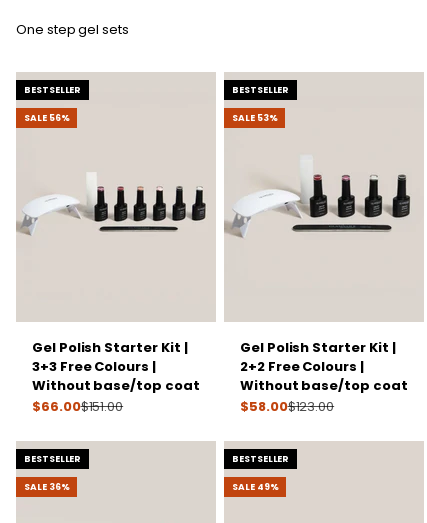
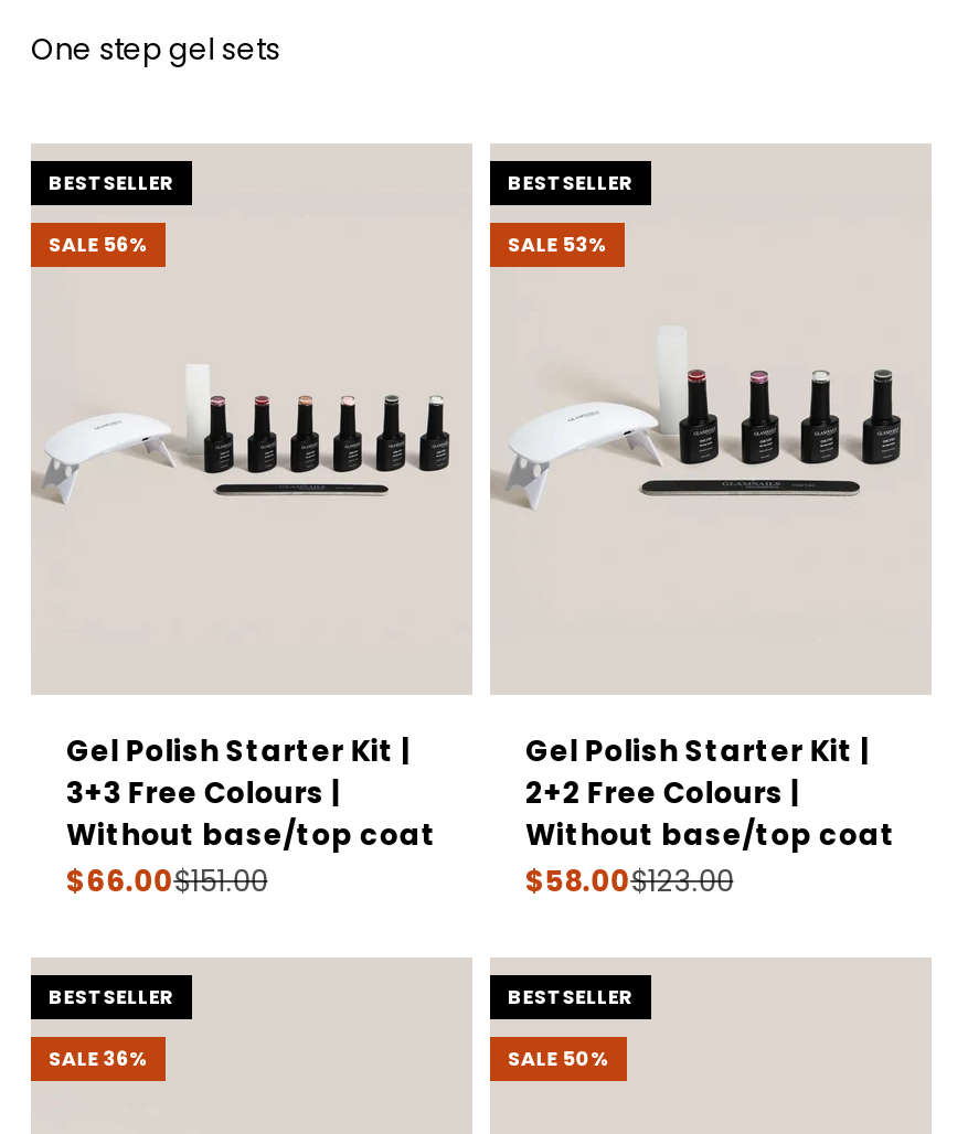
- SALE 49%
+ SALE 50%
